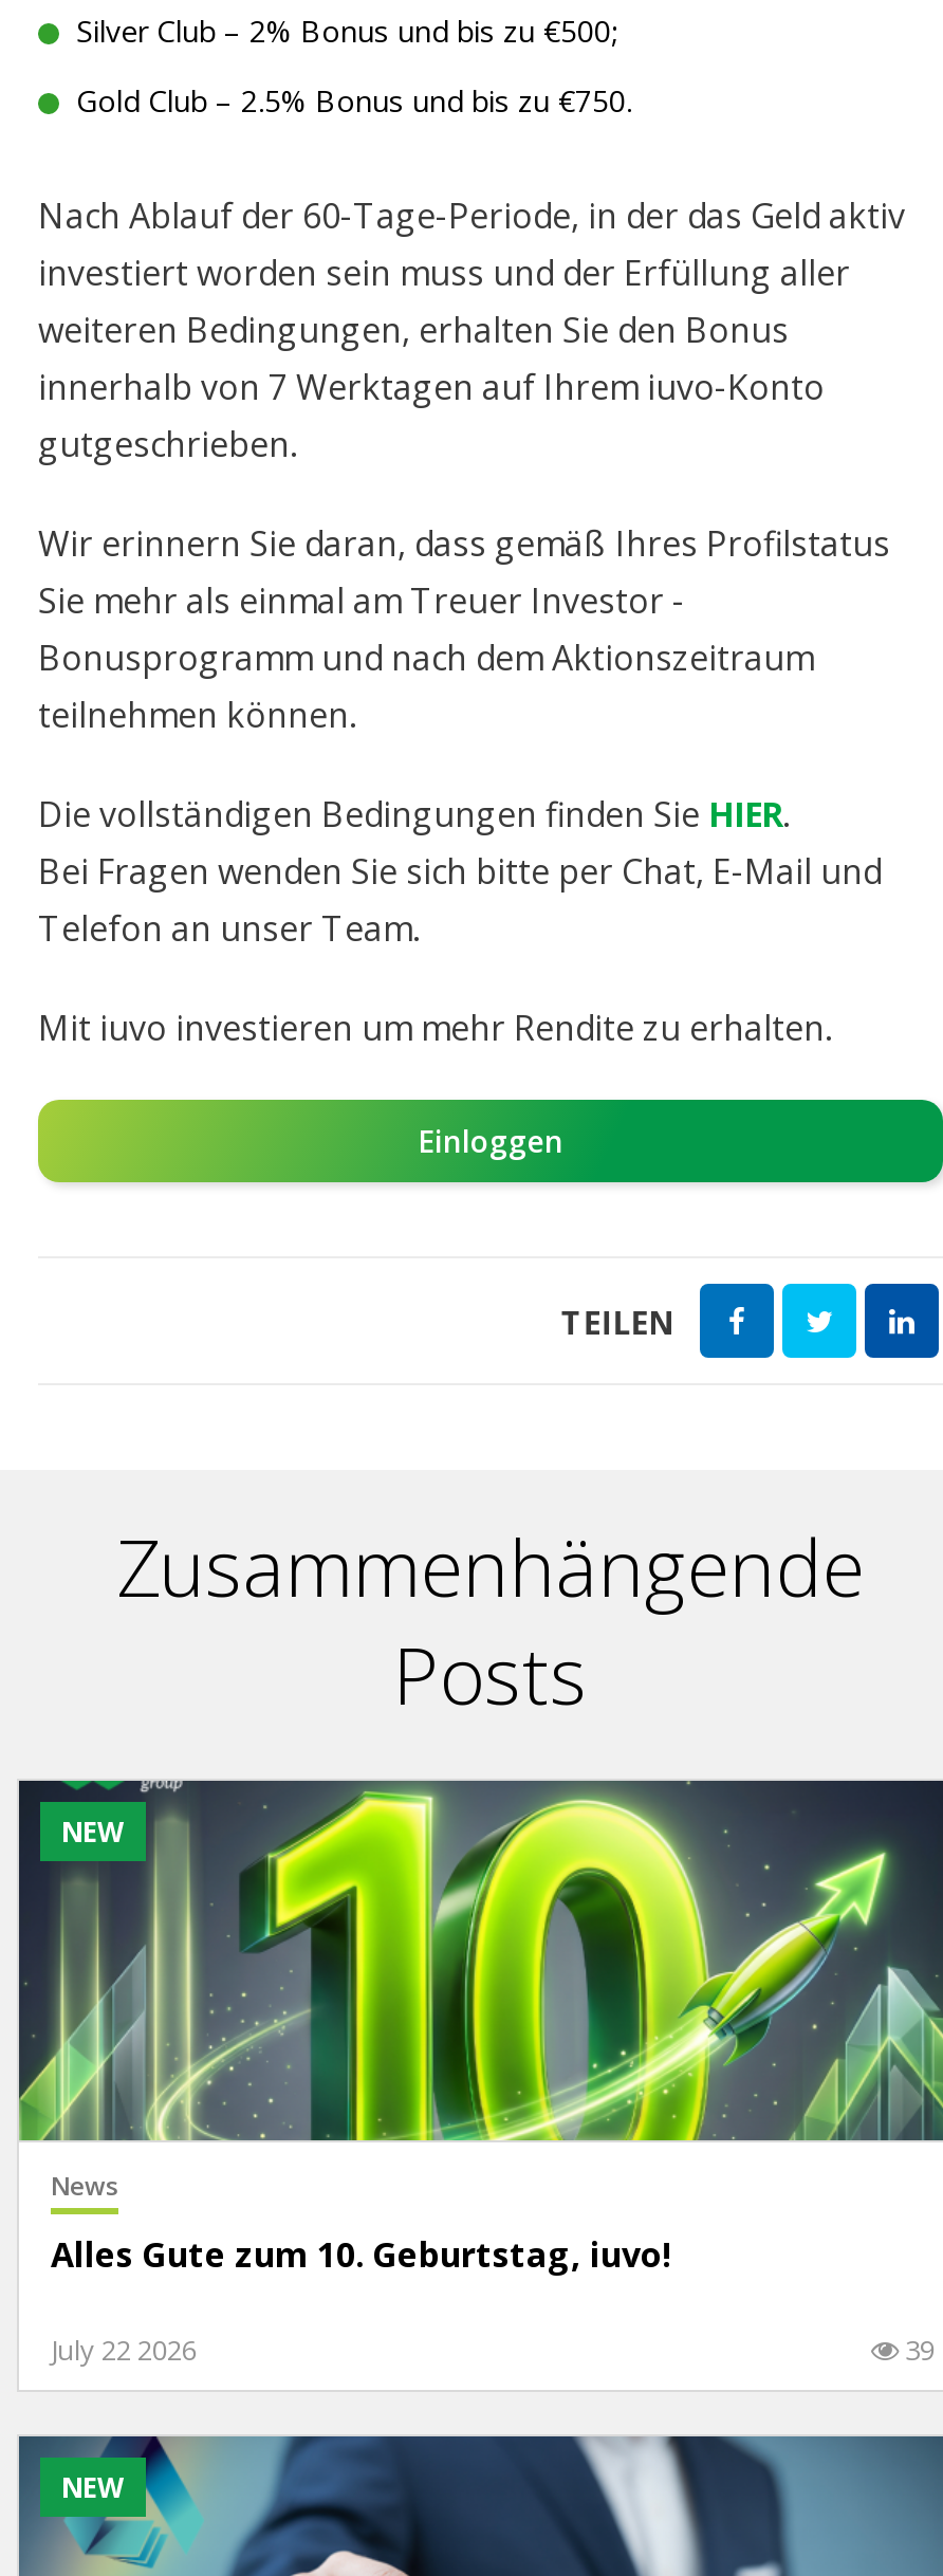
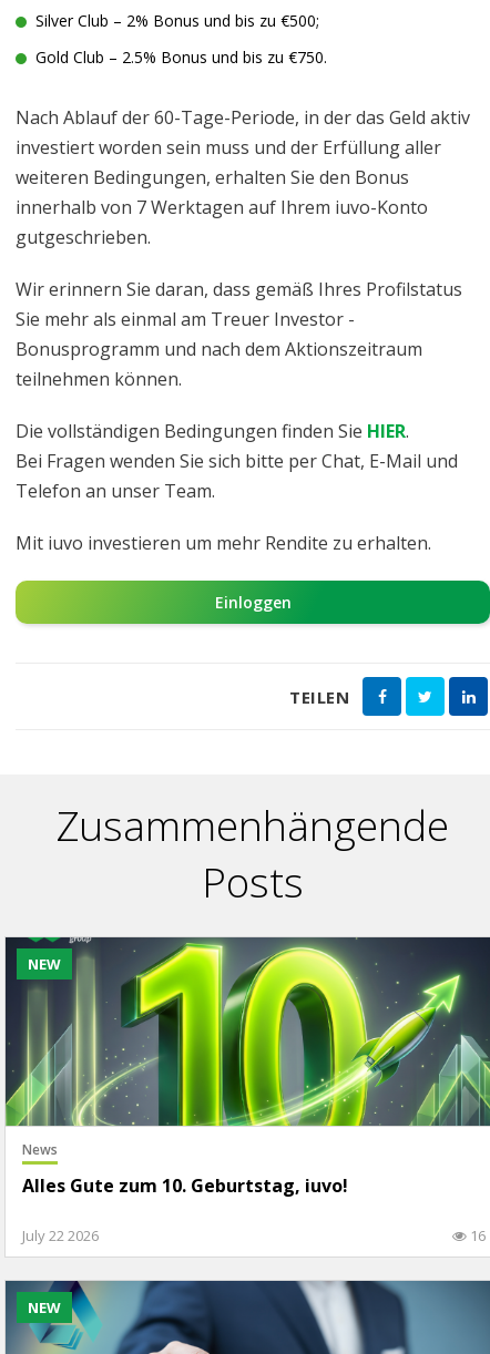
- 39
+ 16
